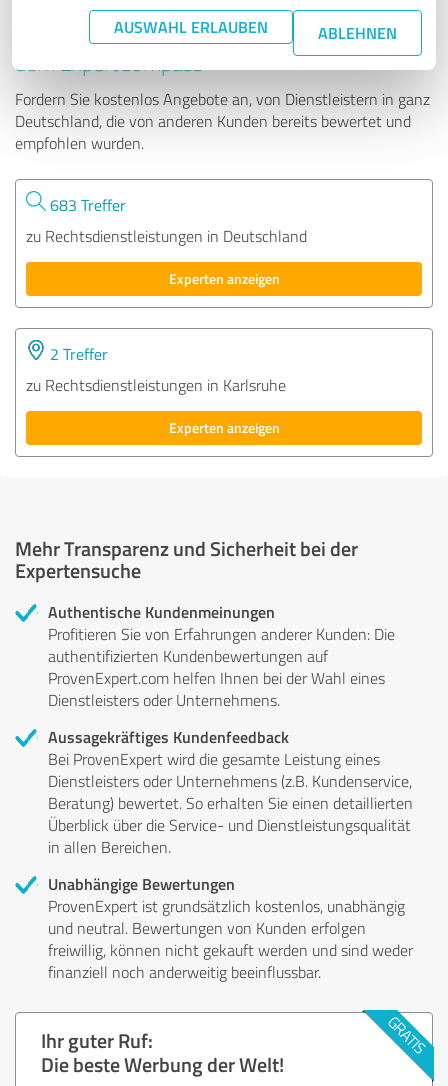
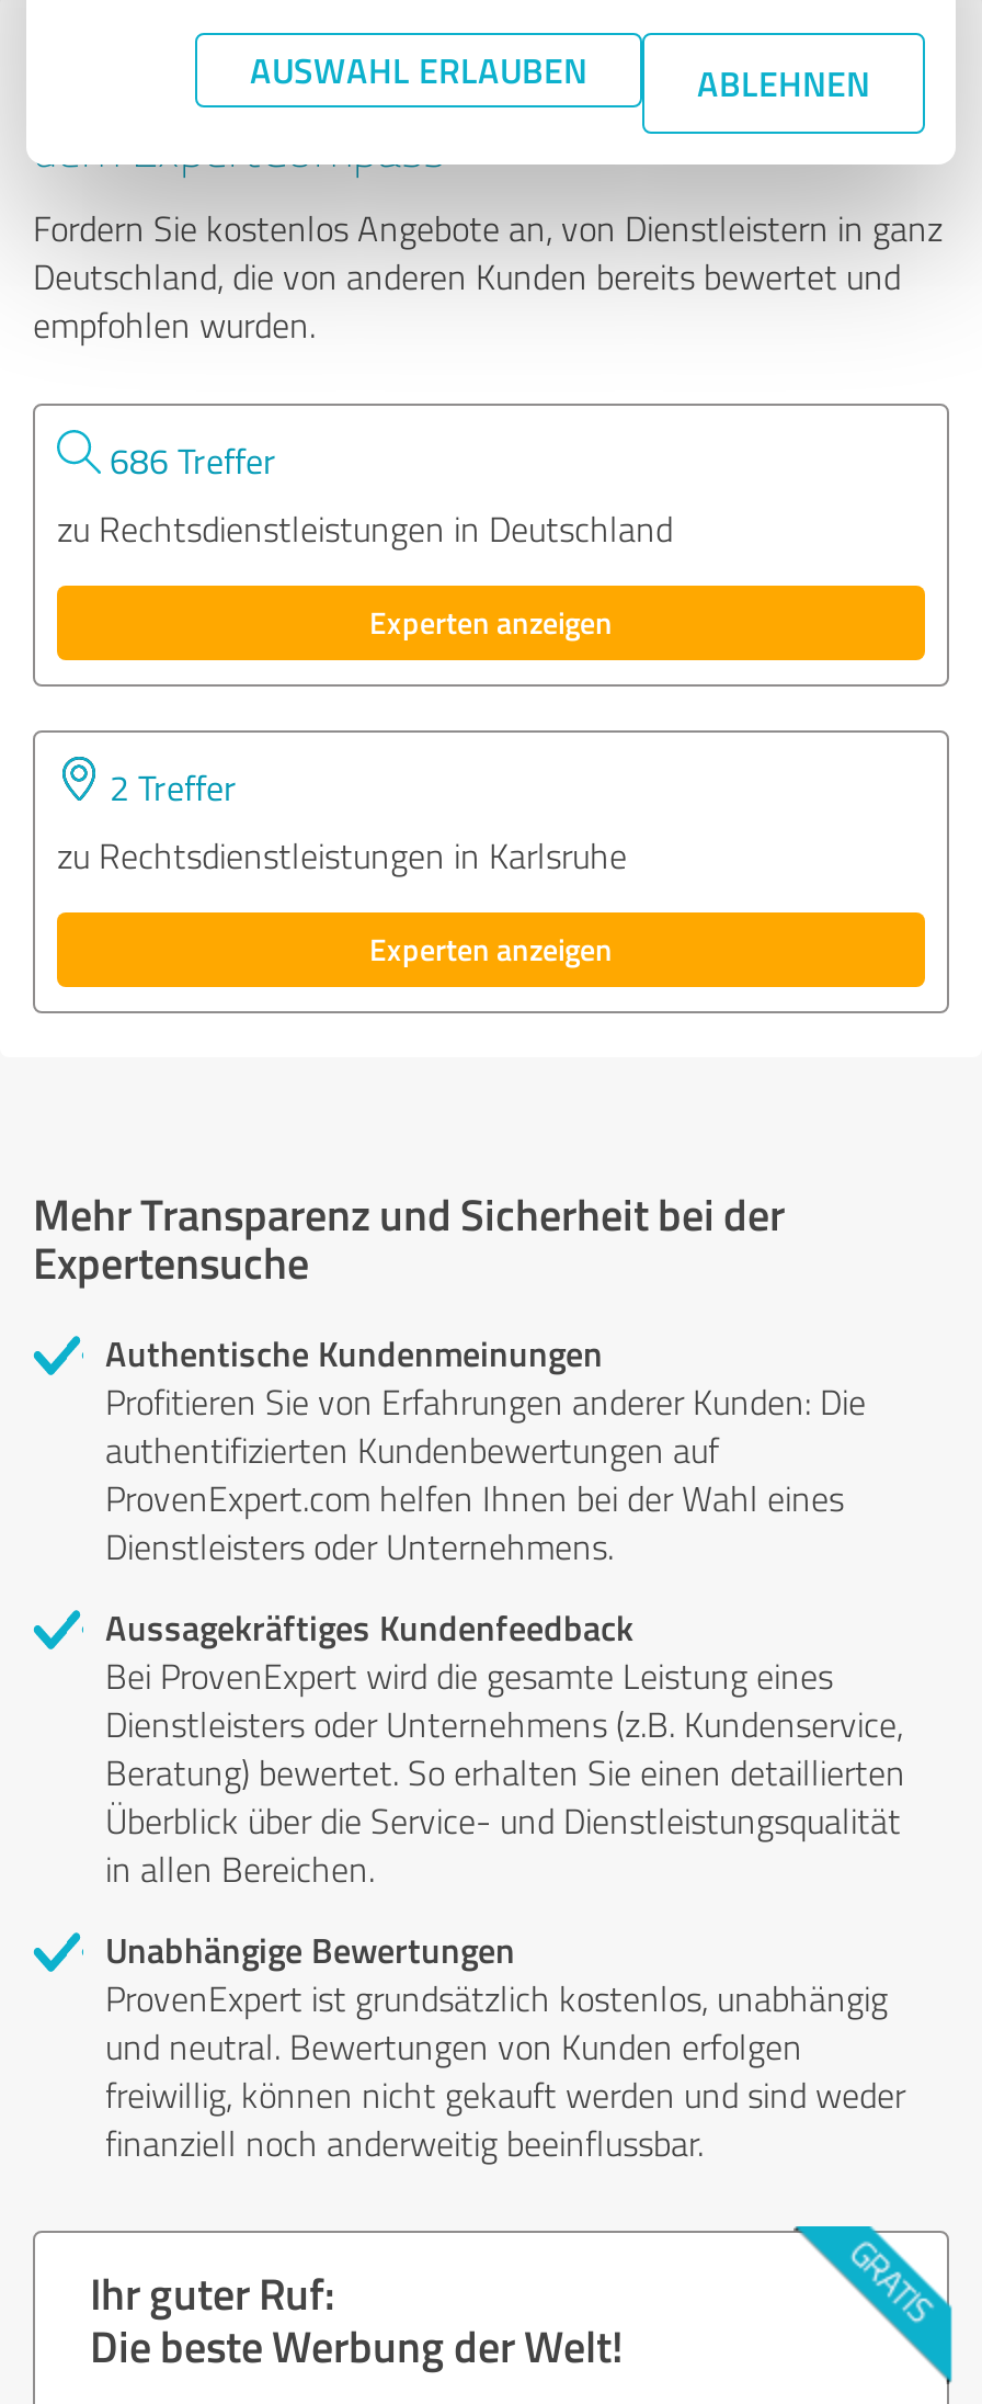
- 683 Treffer
+ 686 Treffer
